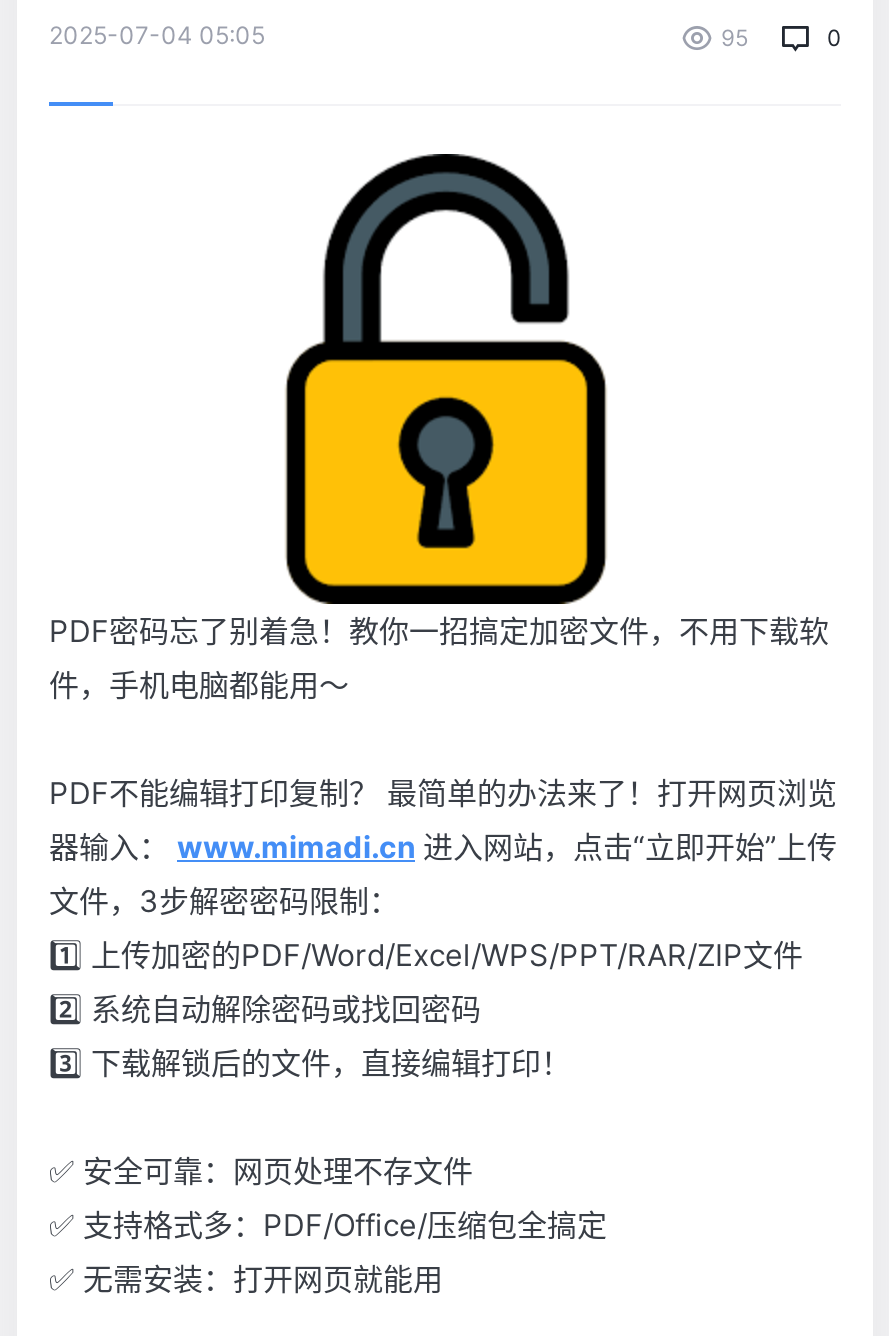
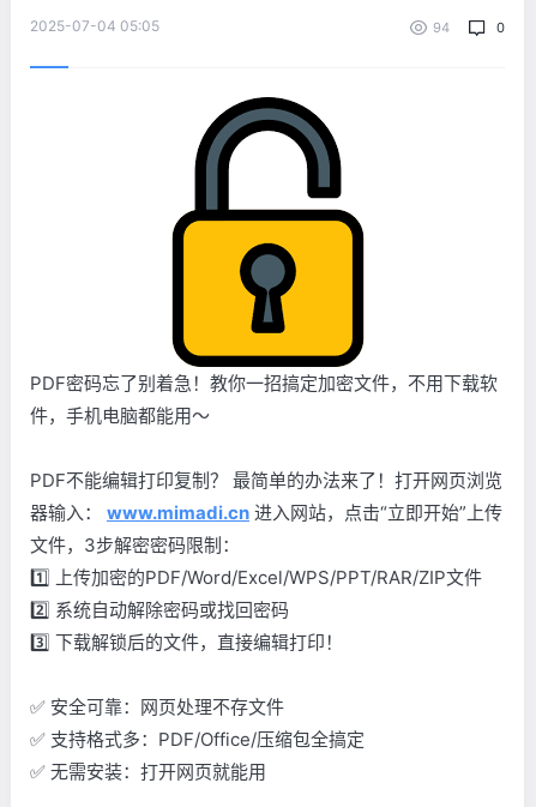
- 95
+ 94
